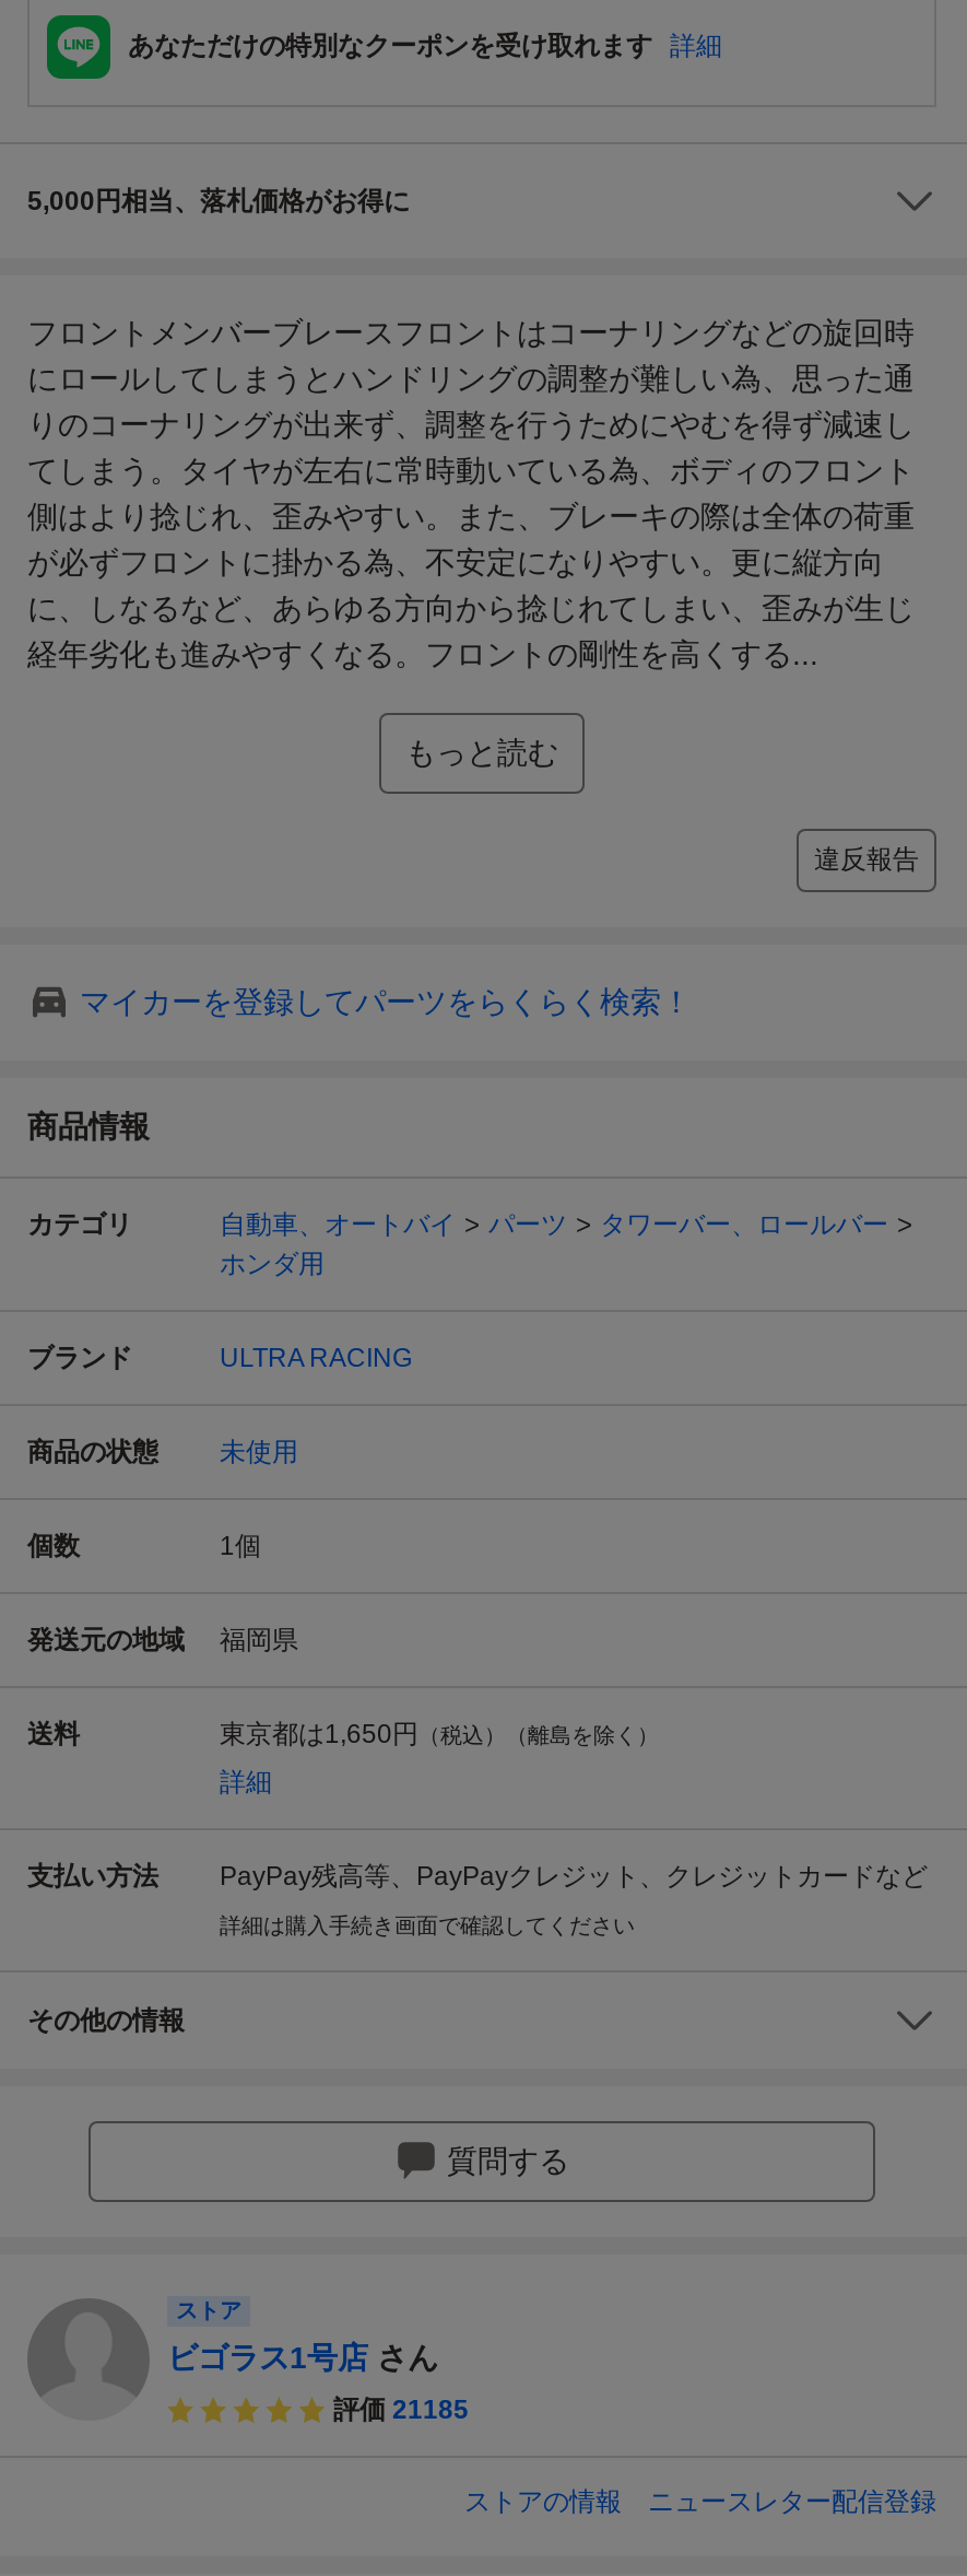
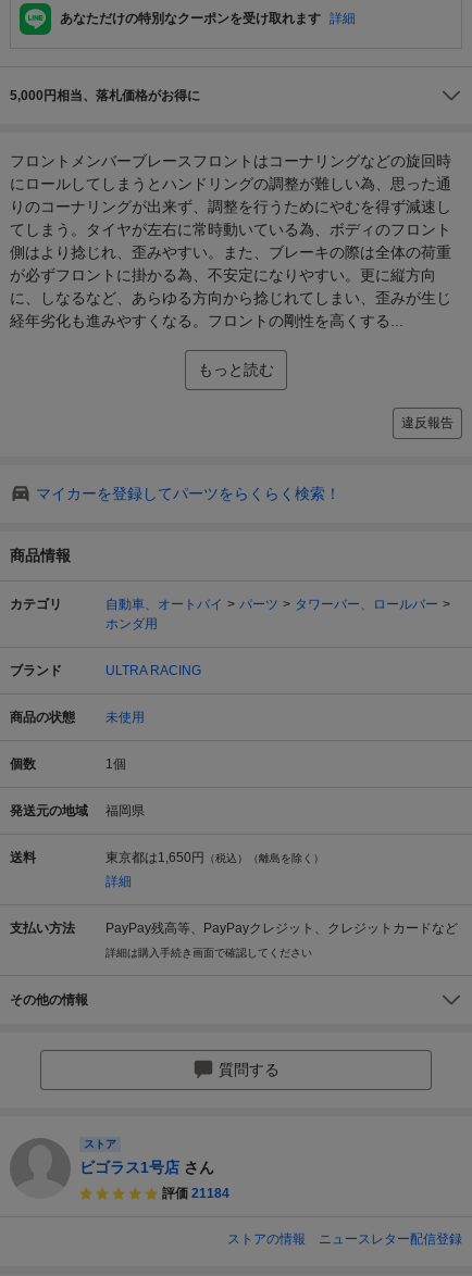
- 評価 21185
+ 評価 21184
